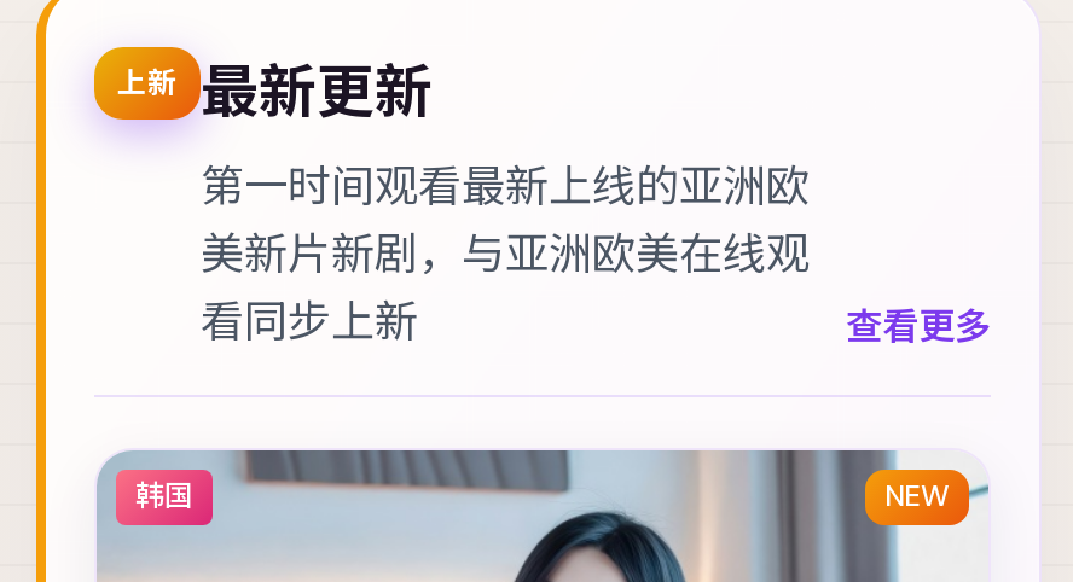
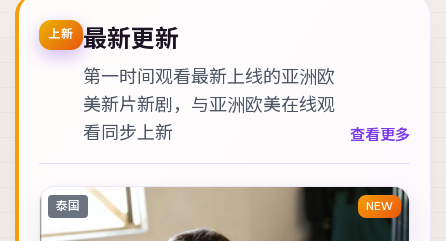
- 韩国
+ 泰国
